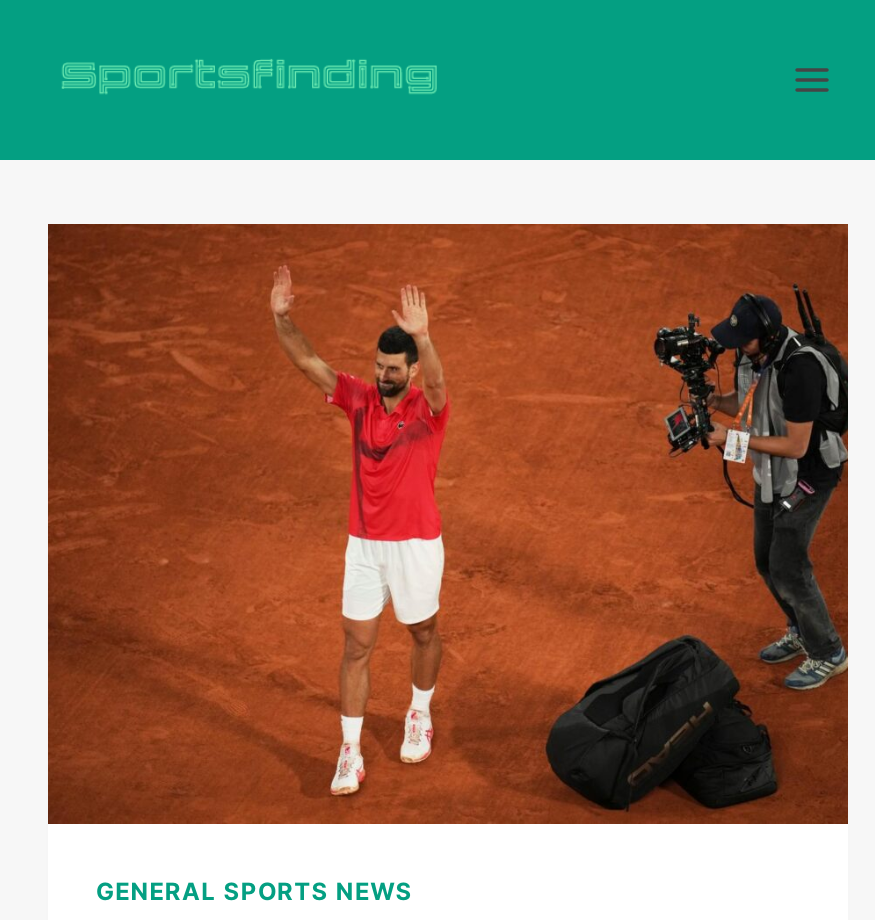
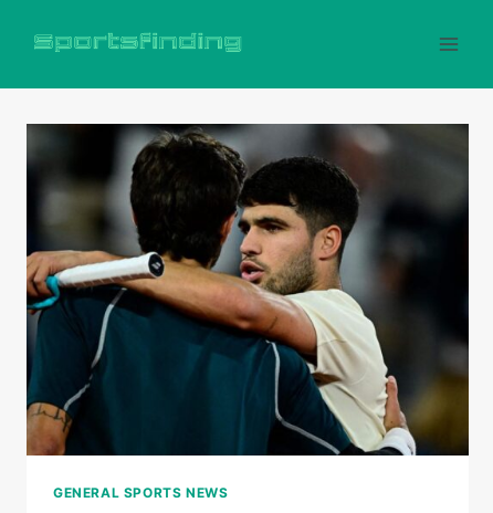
- [image]
+ [image]
